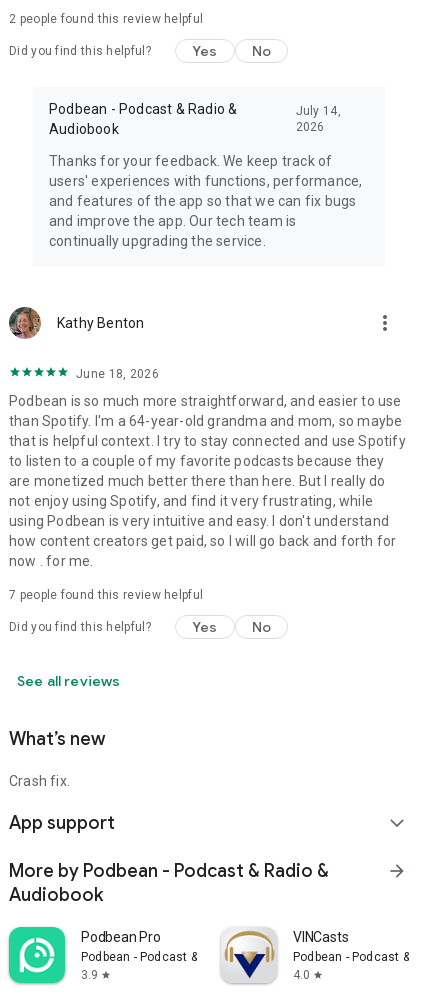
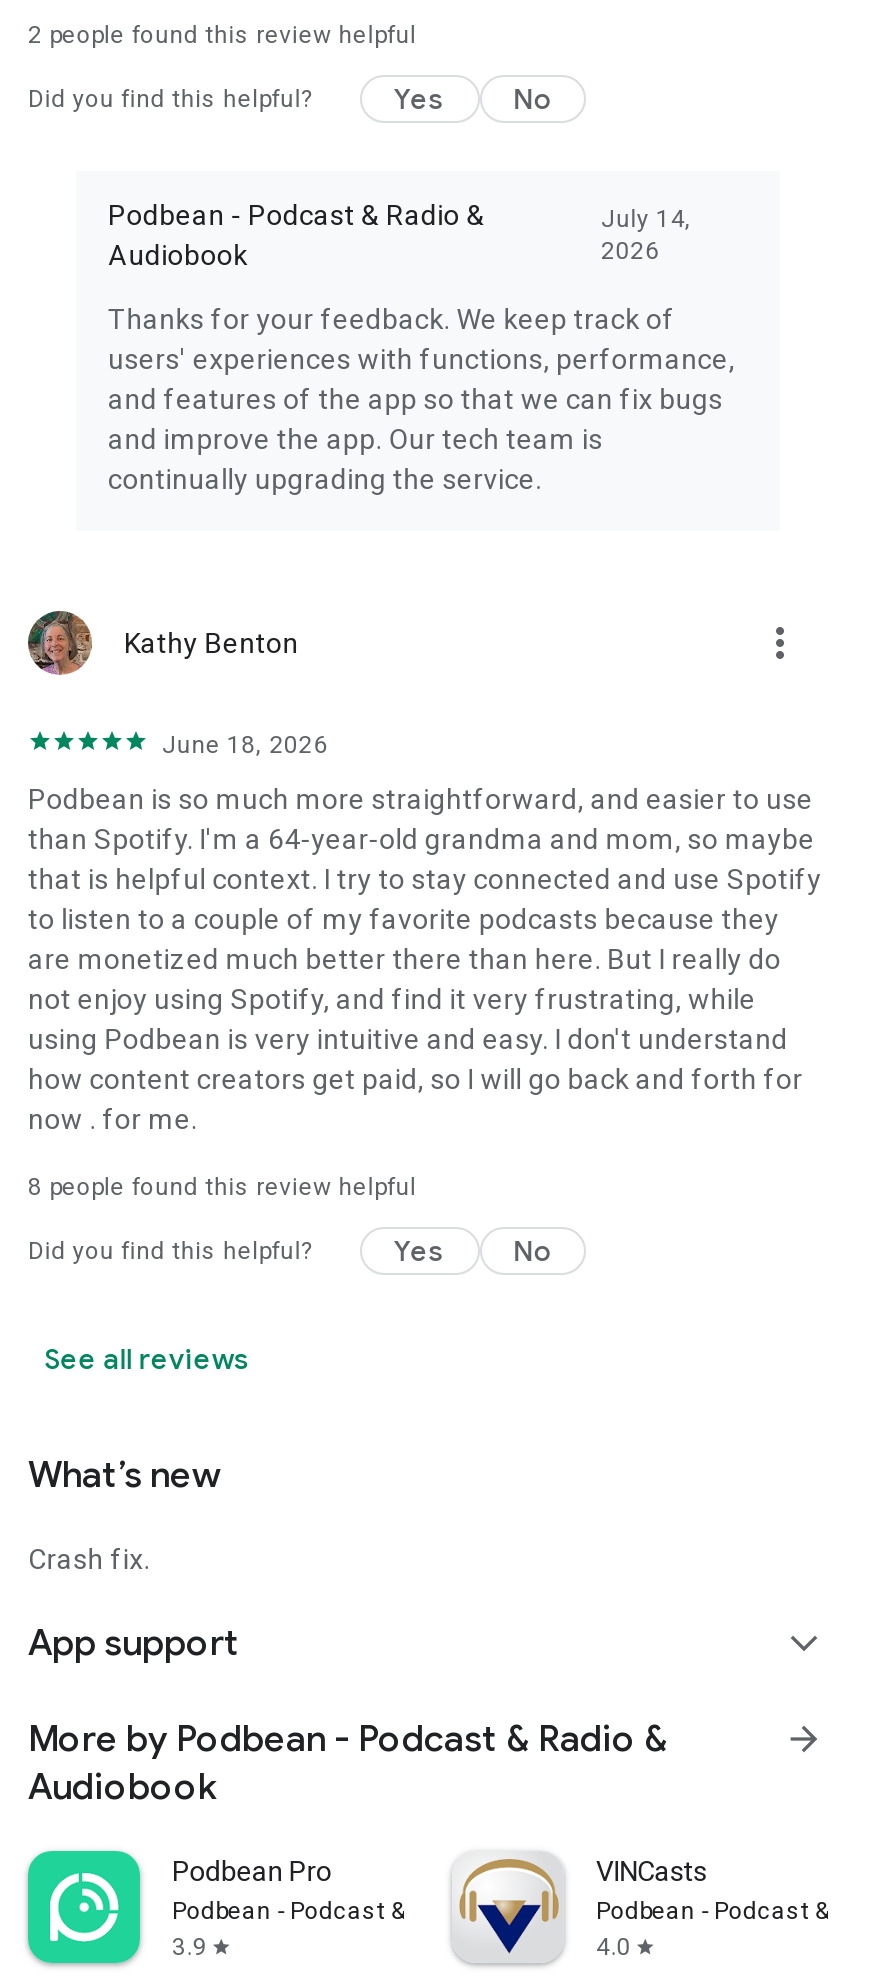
- 7 people found this review helpful
+ 8 people found this review helpful
